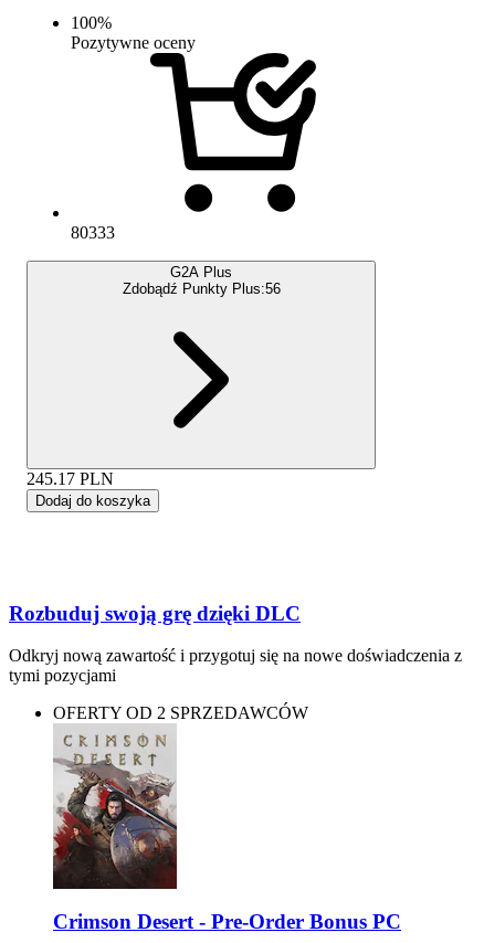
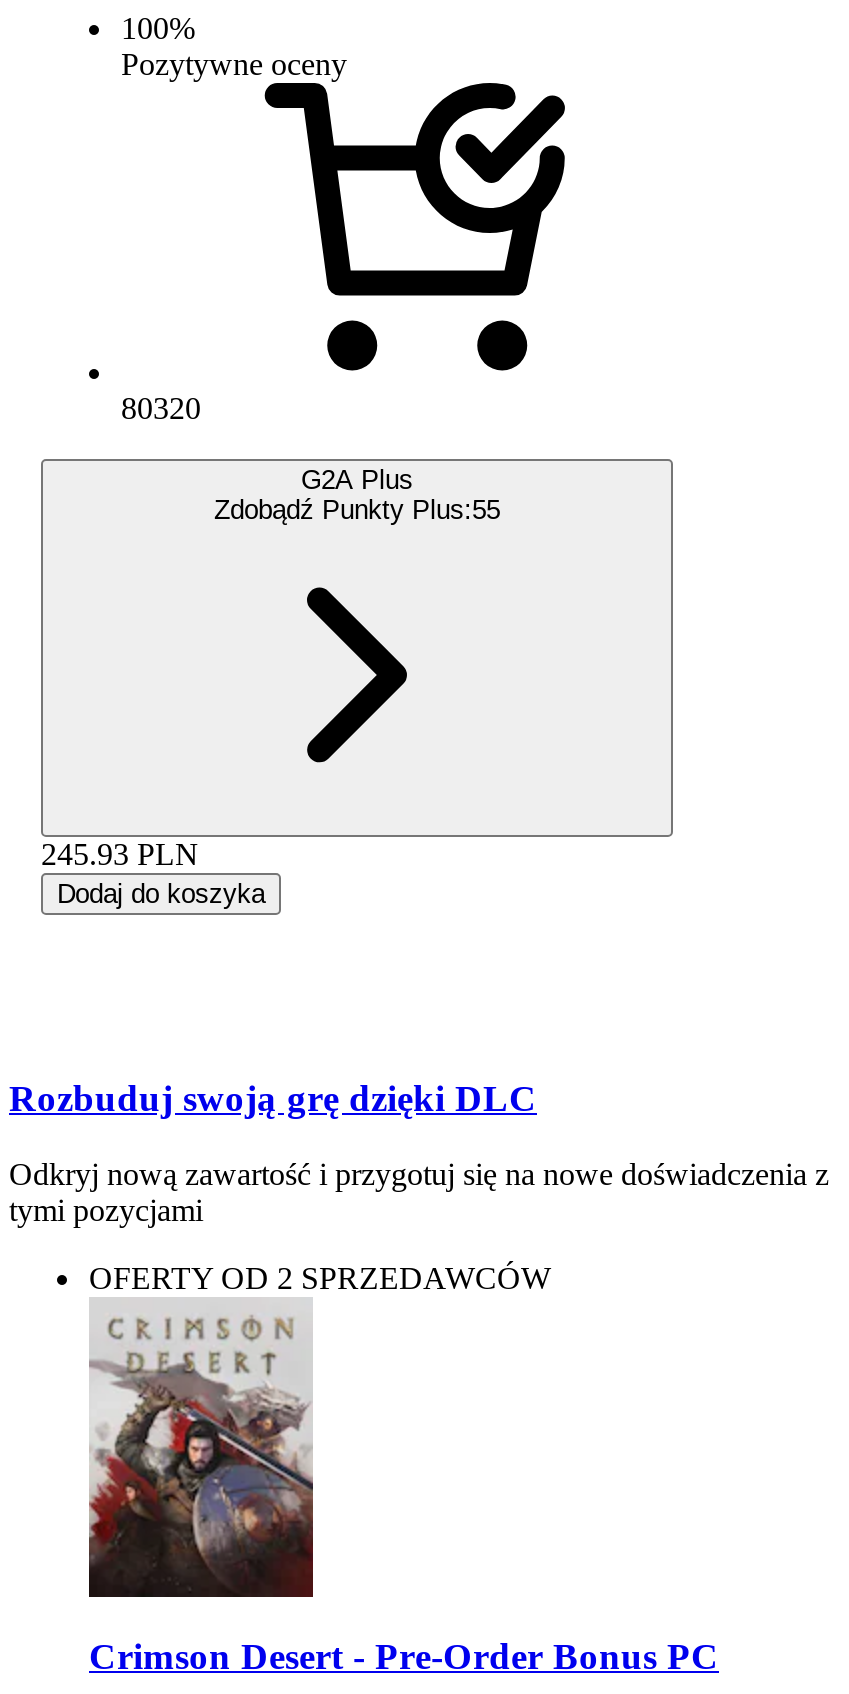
- 80333
+ 80320

- Zdobądź Punkty Plus:56
+ Zdobądź Punkty Plus:55

- 245.17 PLN
+ 245.93 PLN
